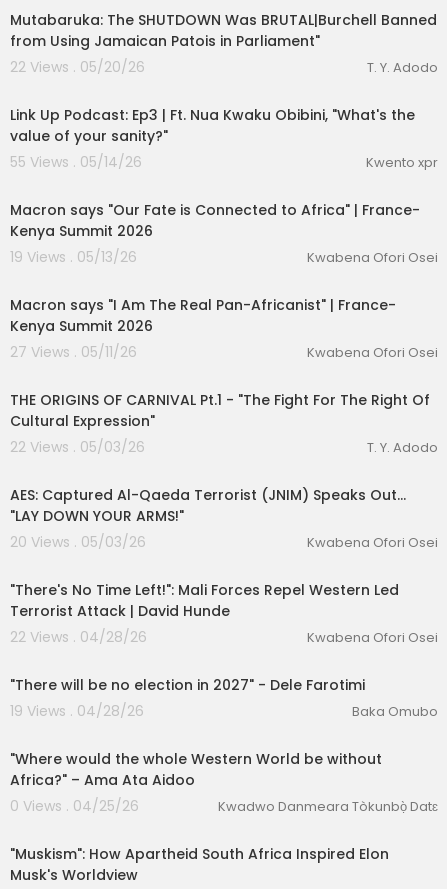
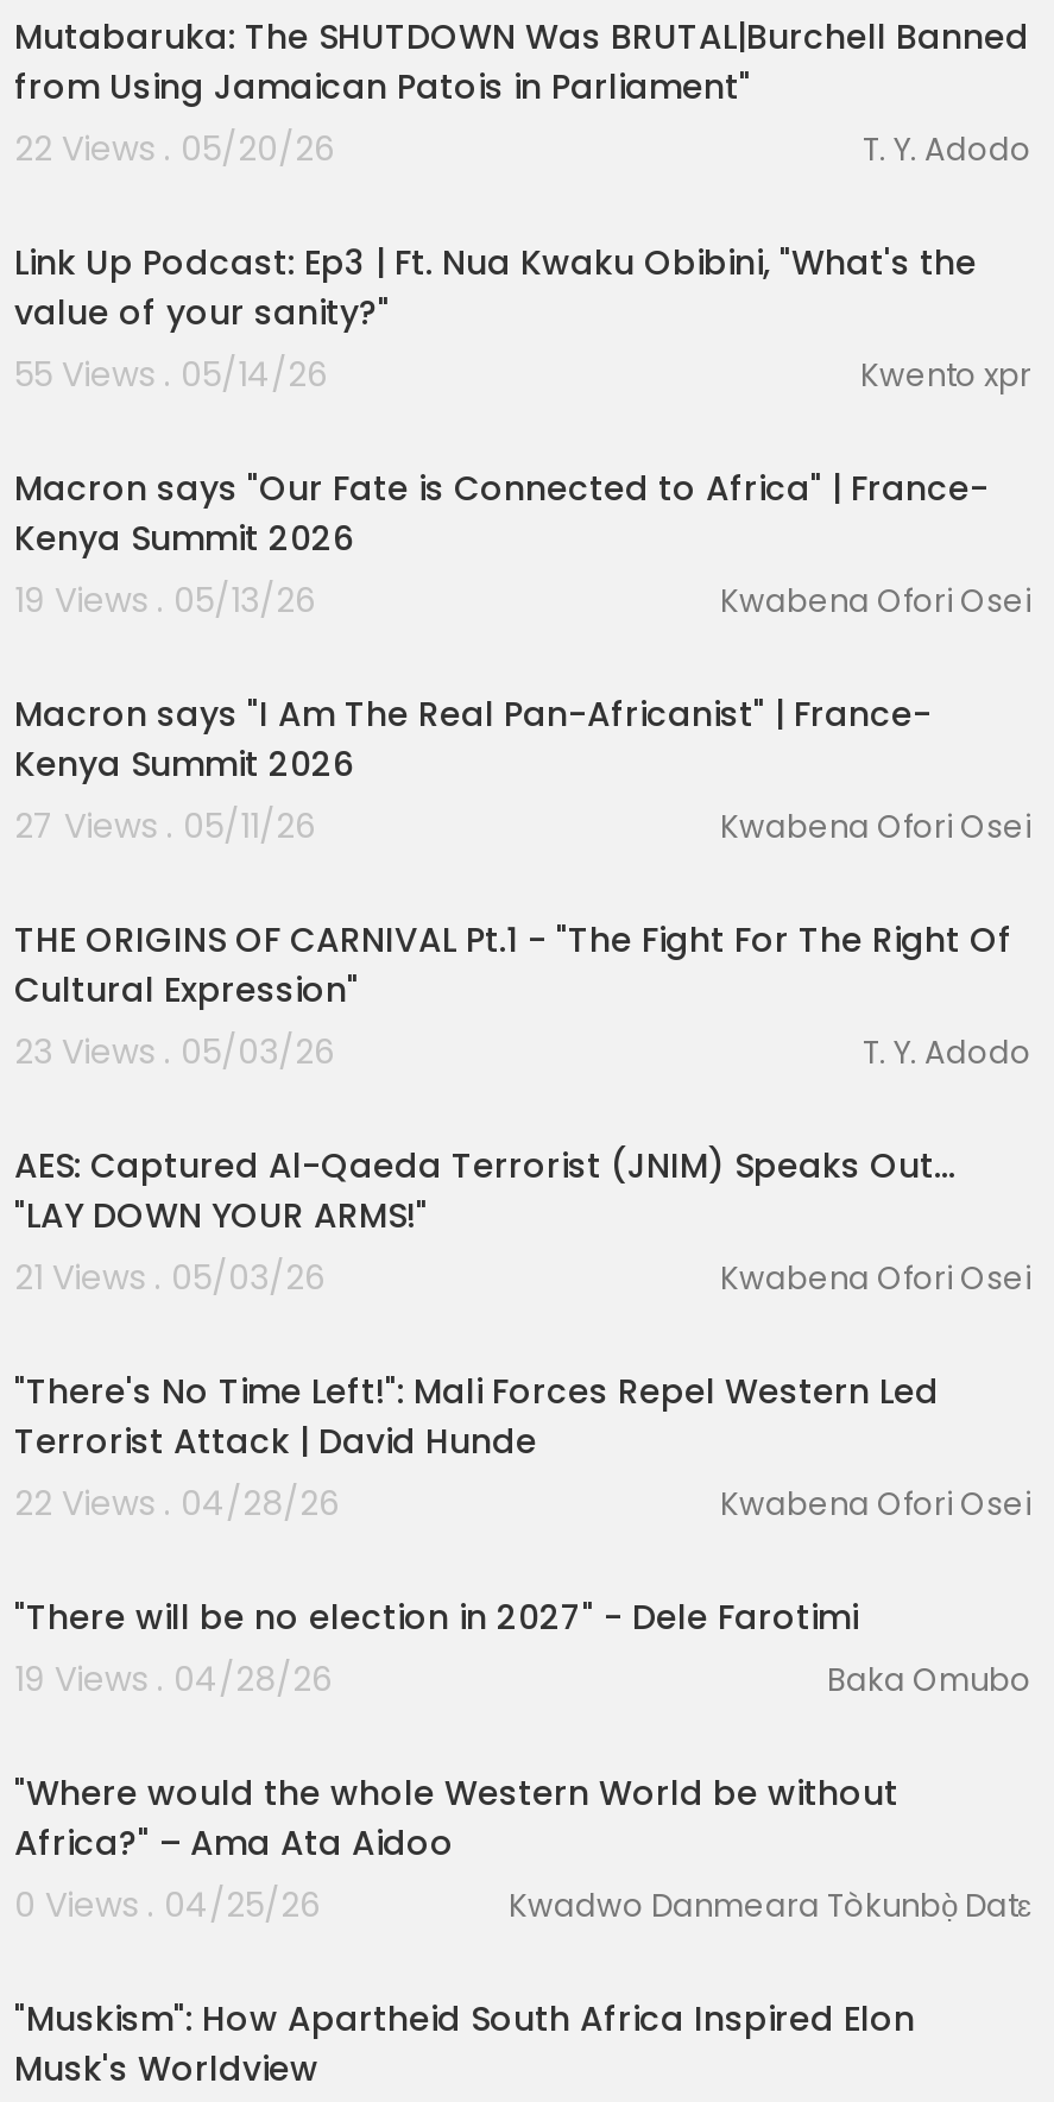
- 22 Views . 05/03/26
+ 23 Views . 05/03/26

- 20 Views . 05/03/26
+ 21 Views . 05/03/26
